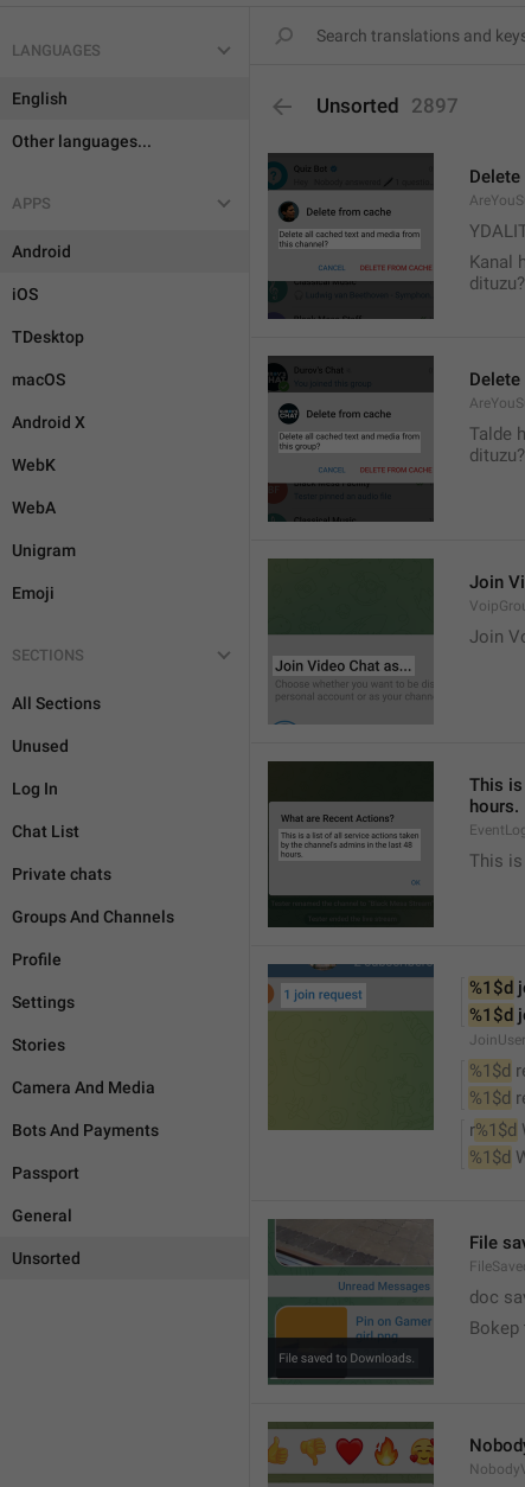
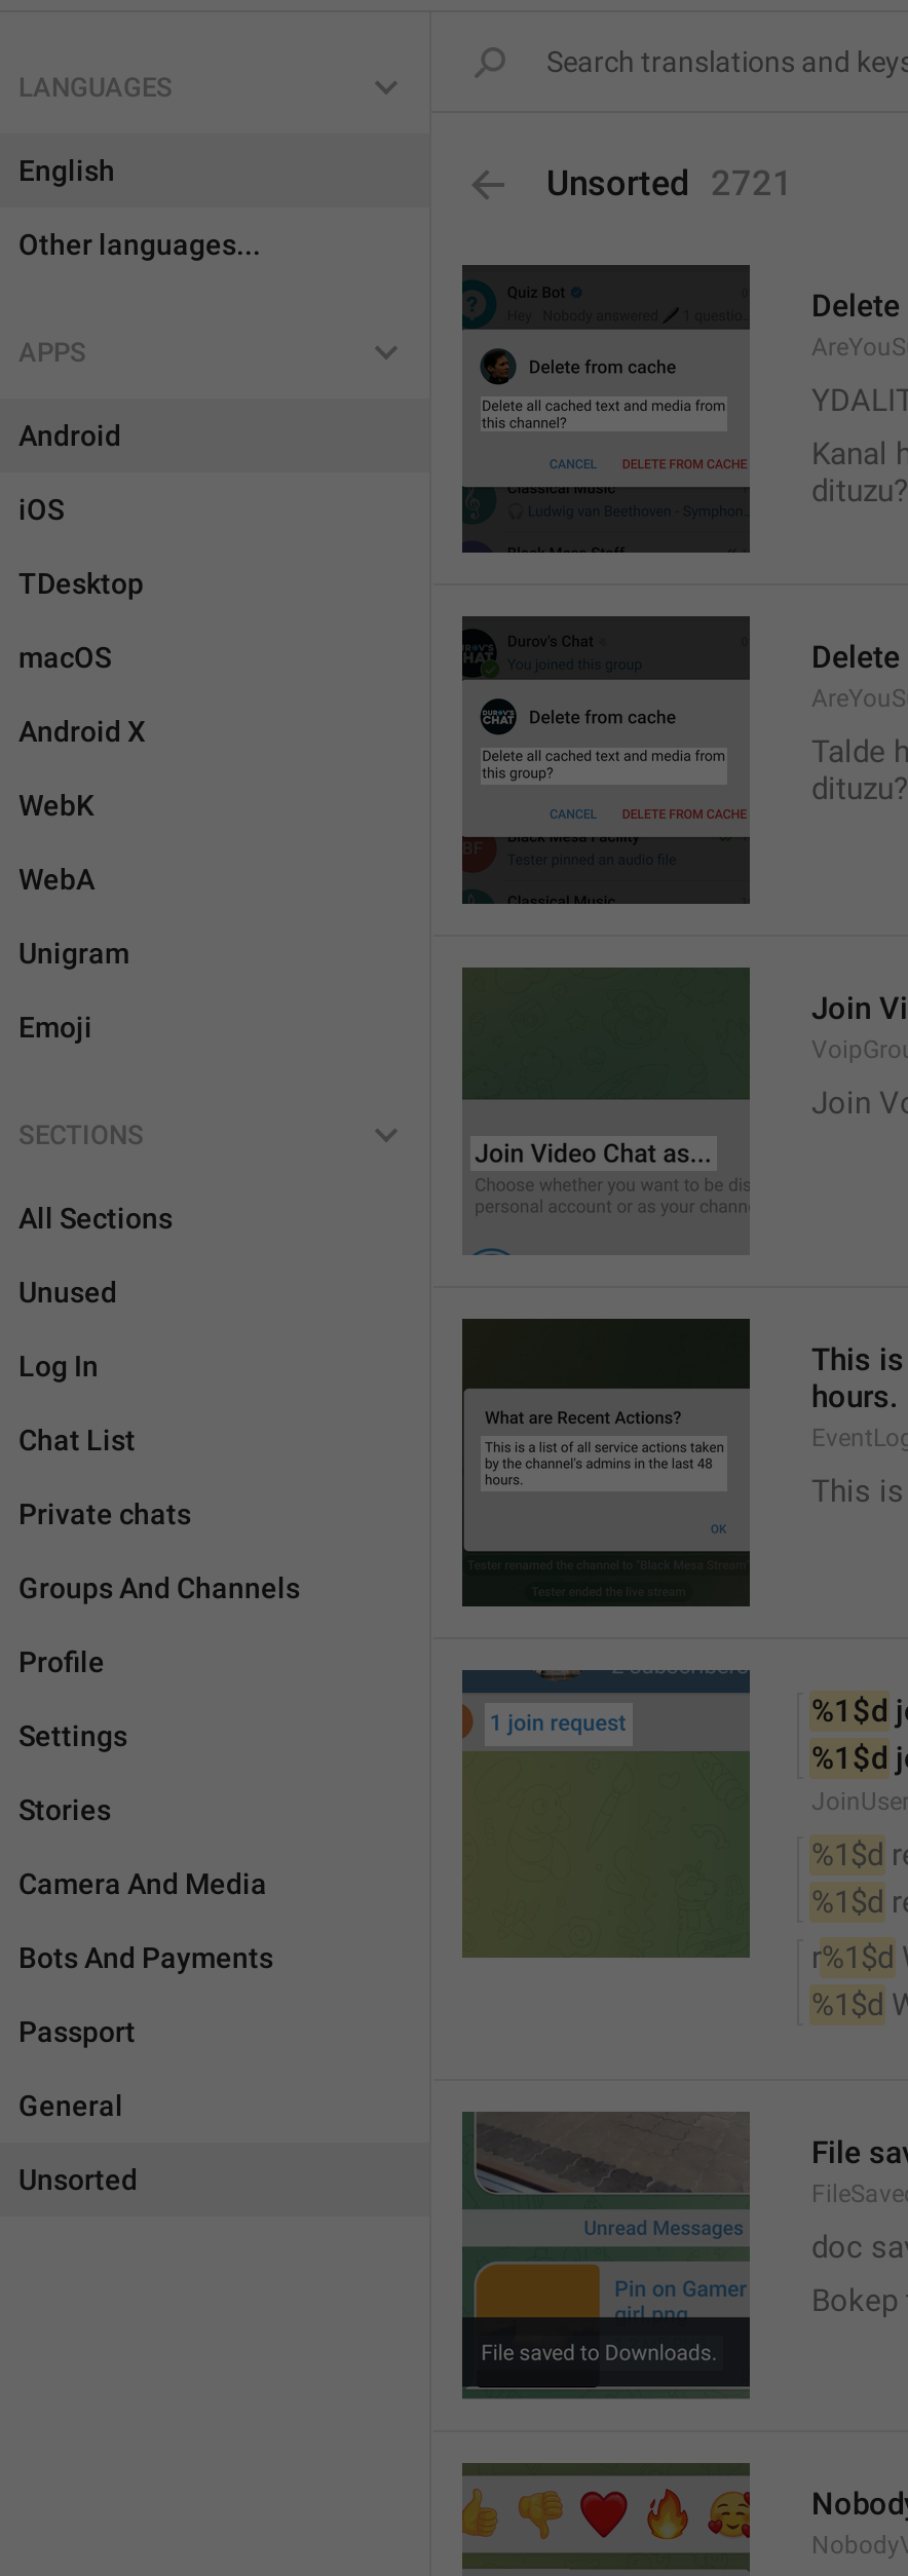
- Unsorted 2897
+ Unsorted 2721
